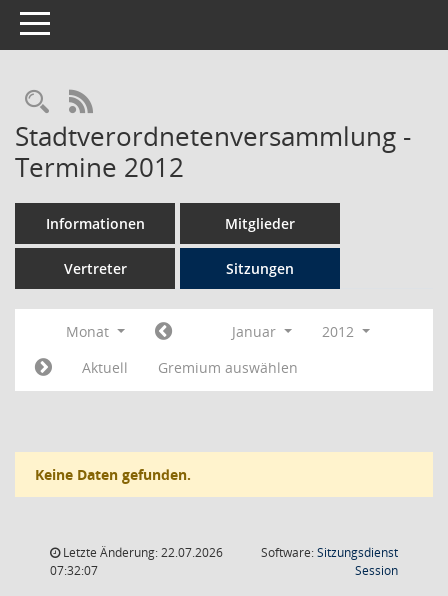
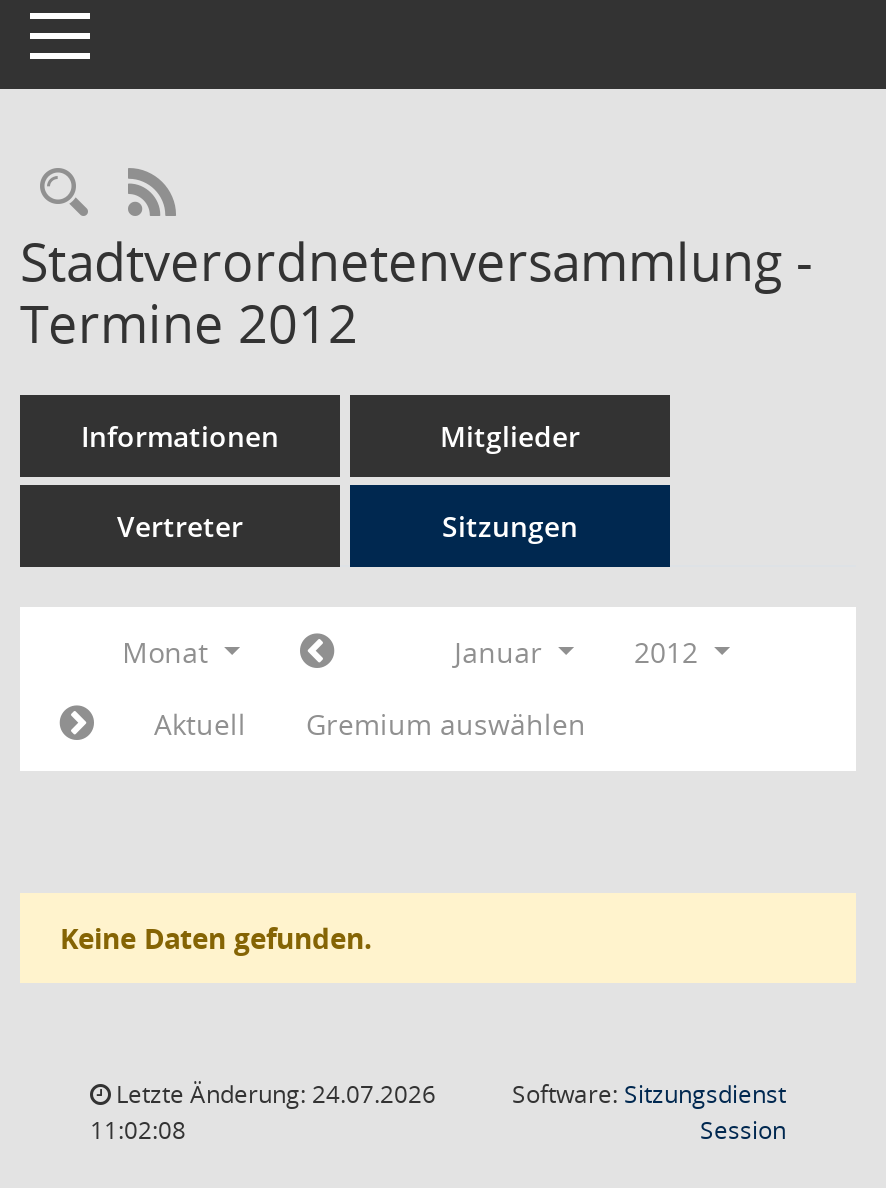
- Letzte Änderung: 22.07.2026
+ Letzte Änderung: 24.07.2026

- 07:32:07
+ 11:02:08
